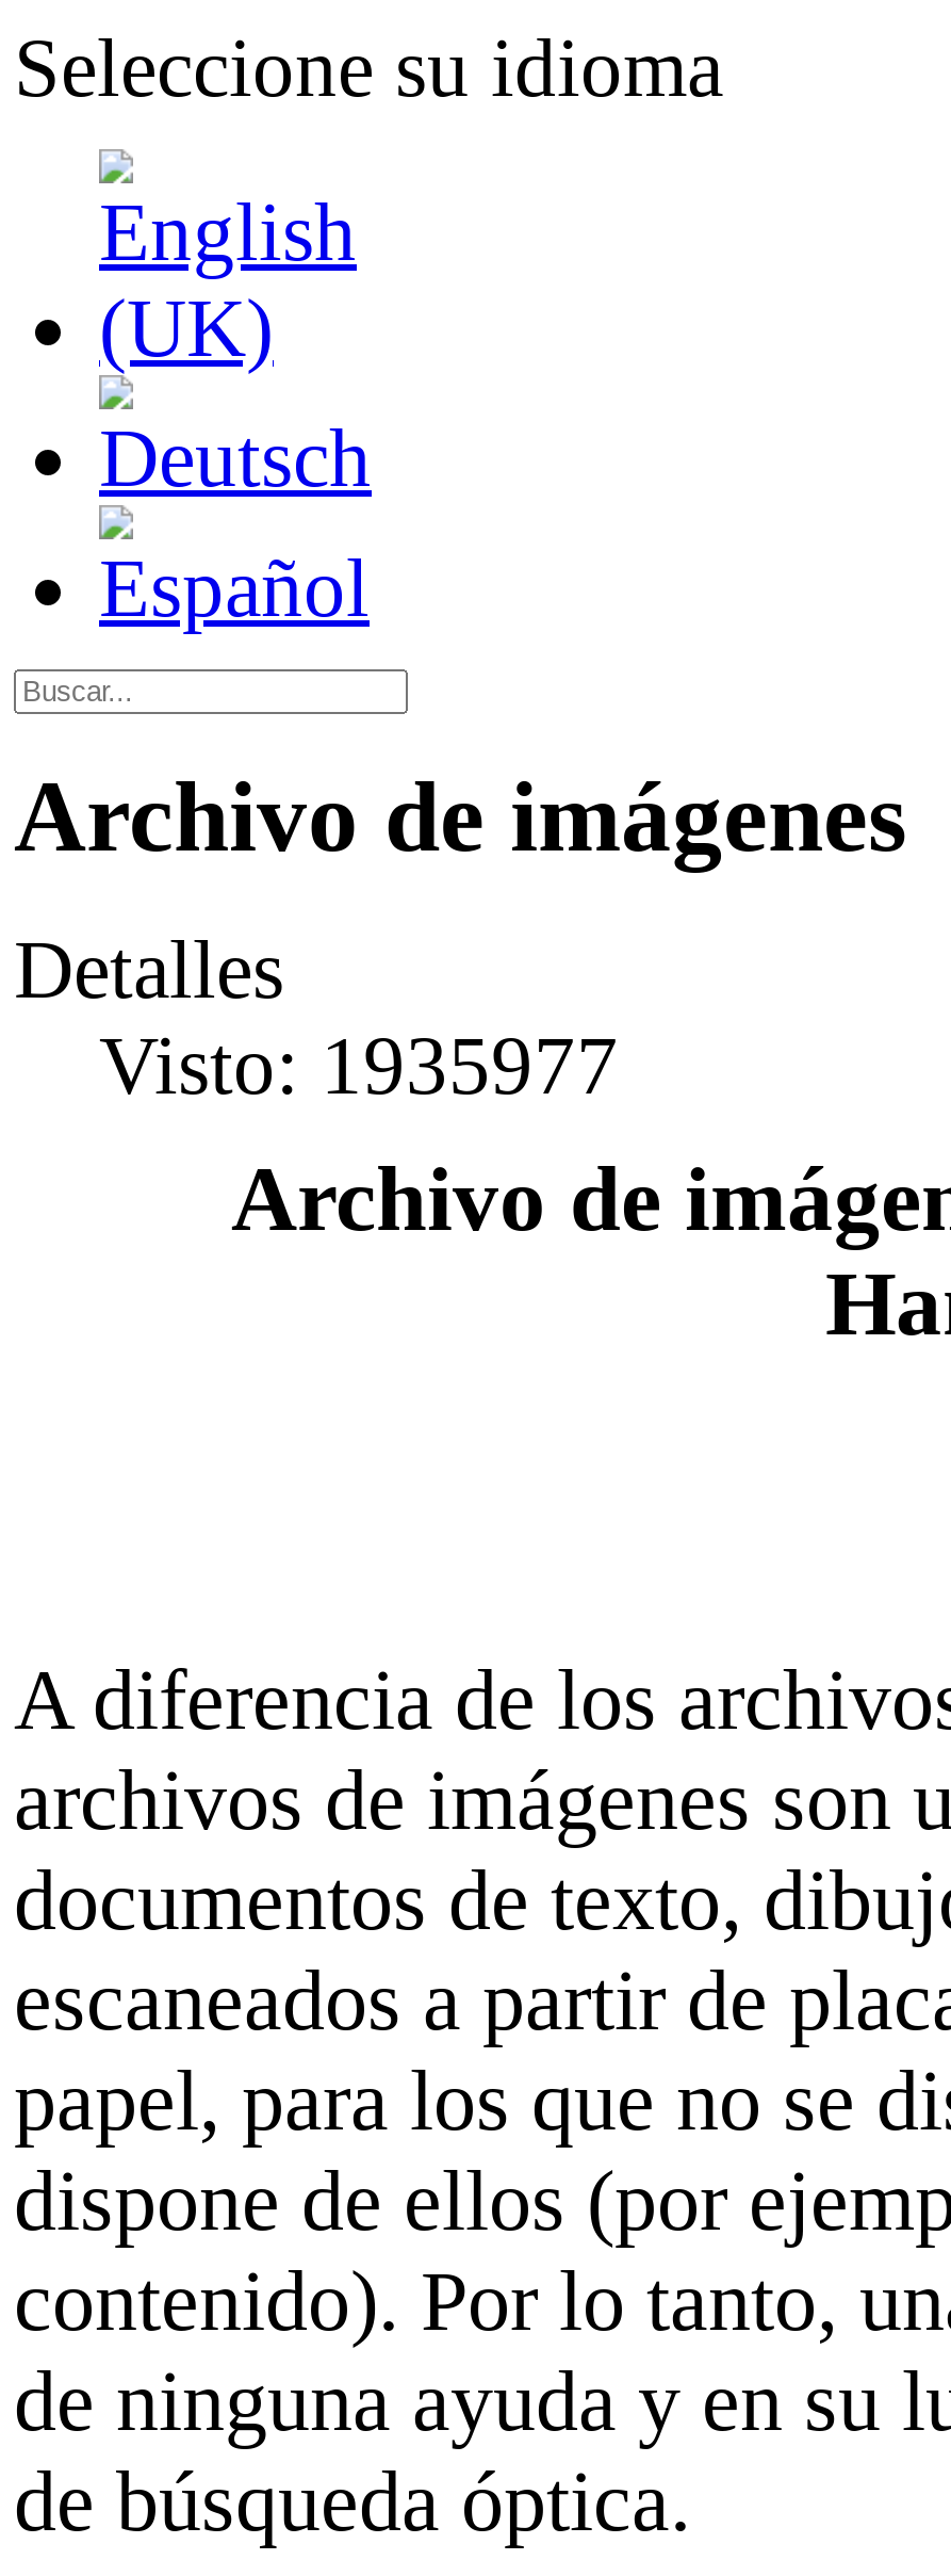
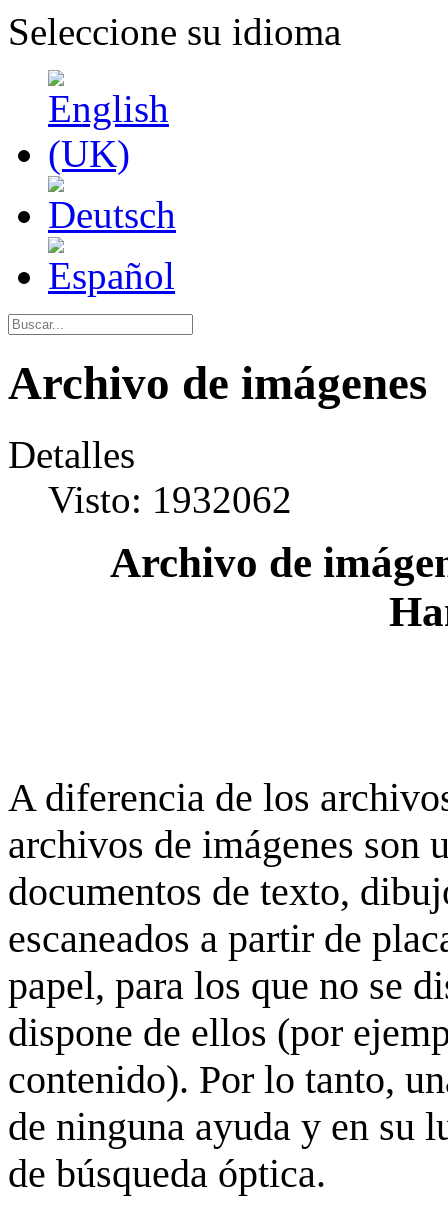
- Visto: 1935977
+ Visto: 1932062
